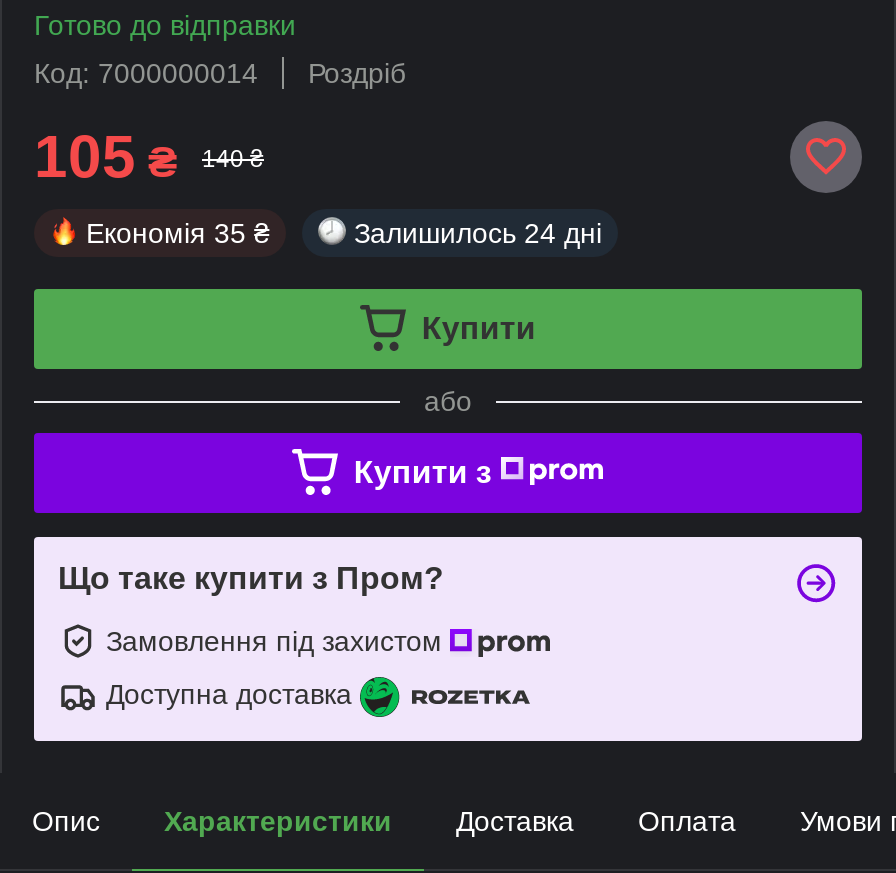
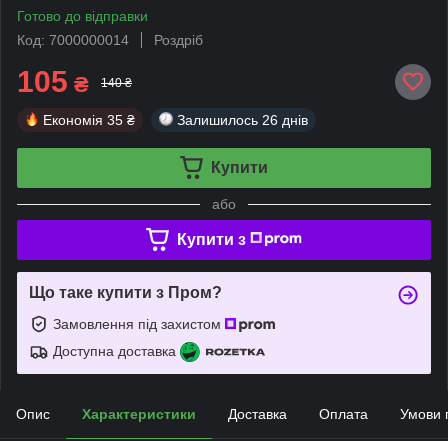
- Залишилось 24 дні
+ Залишилось 26 днів
